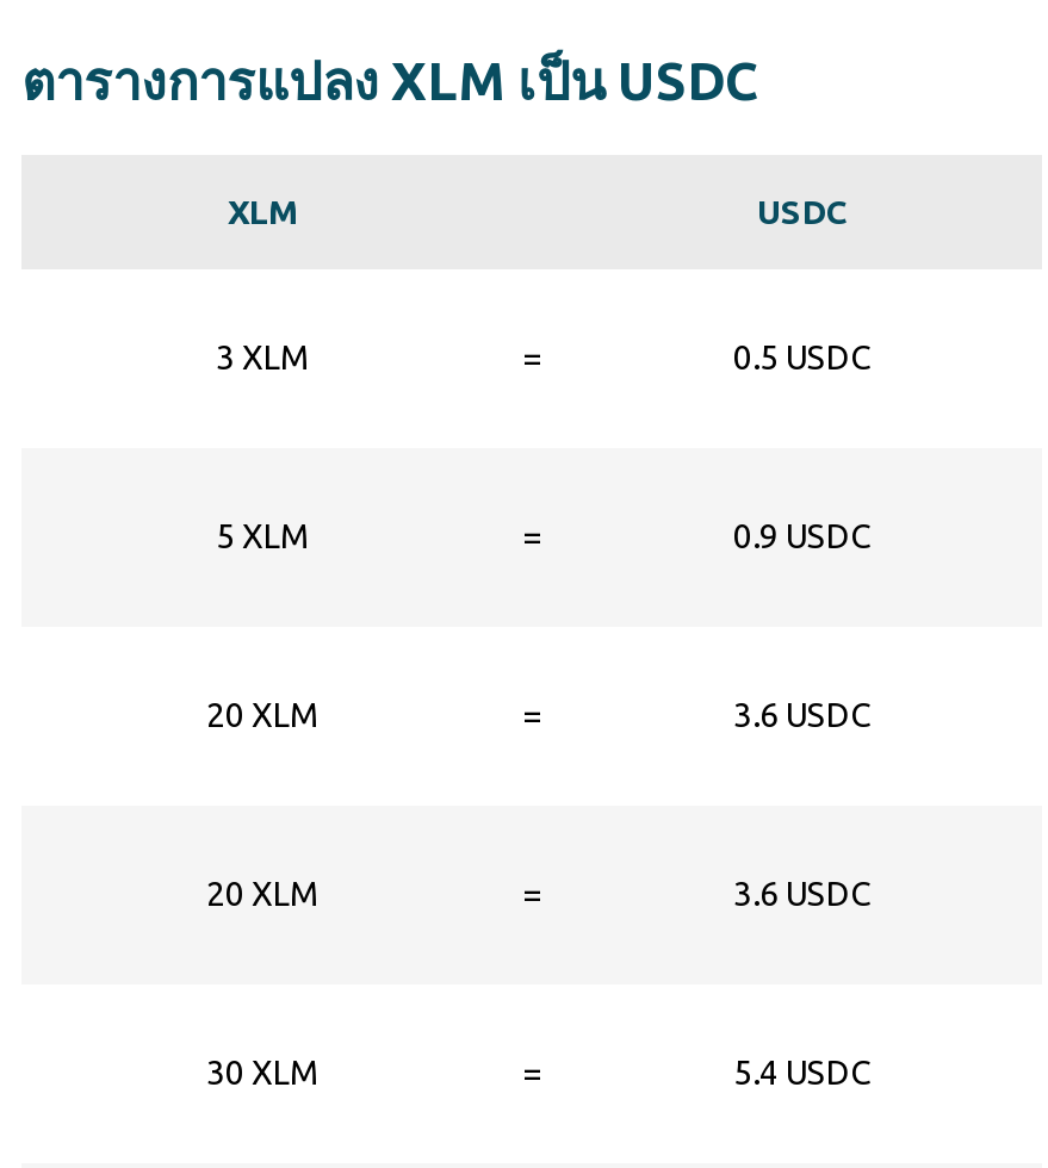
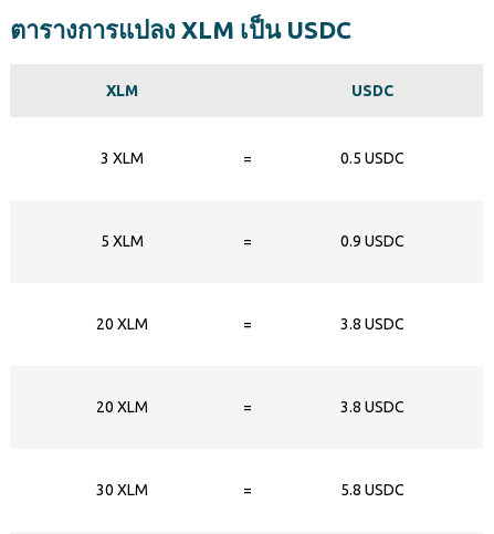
- 3.6 USDC
+ 3.8 USDC

- 3.6 USDC
+ 3.8 USDC

- 5.4 USDC
+ 5.8 USDC
